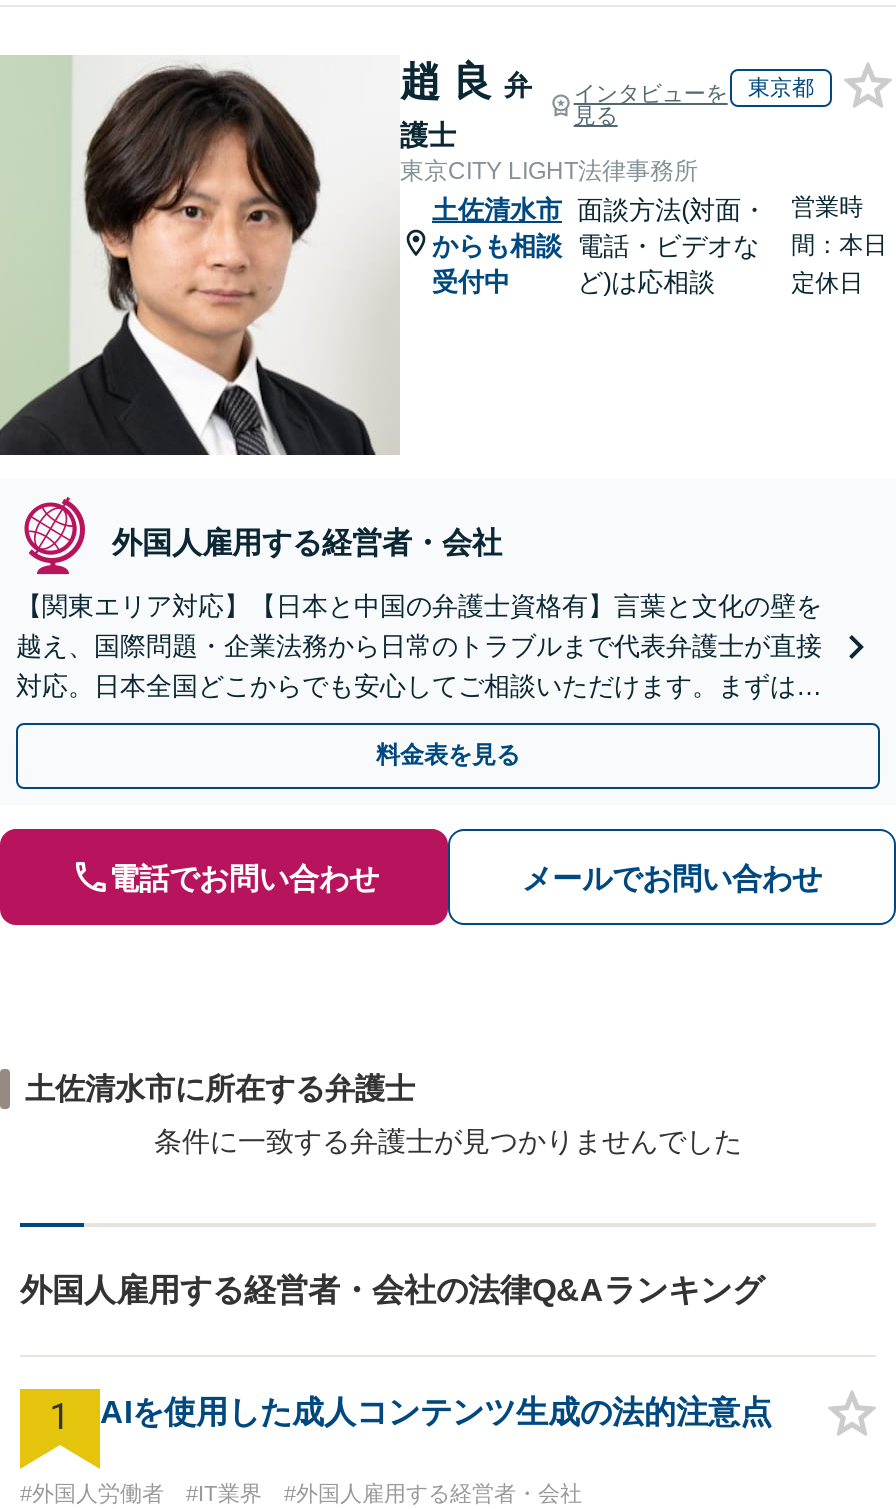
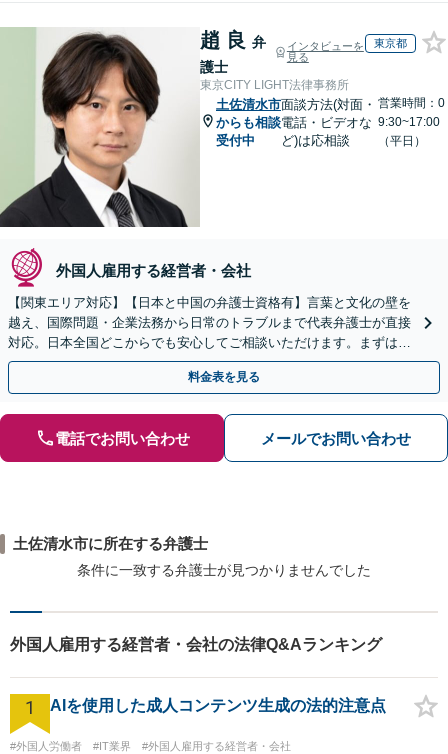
- 営業時
- 間：本日
- 定休日
+ 営業時間：0
+ 9:30~17:00
+ （平日）
